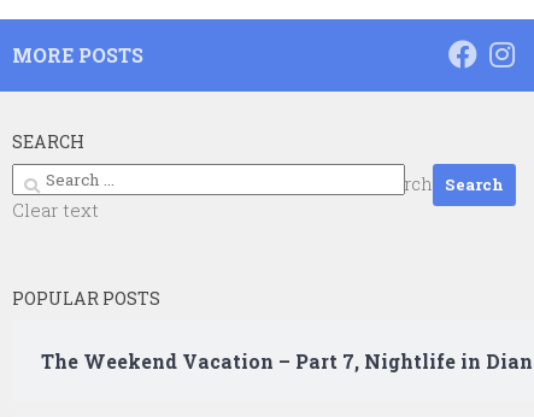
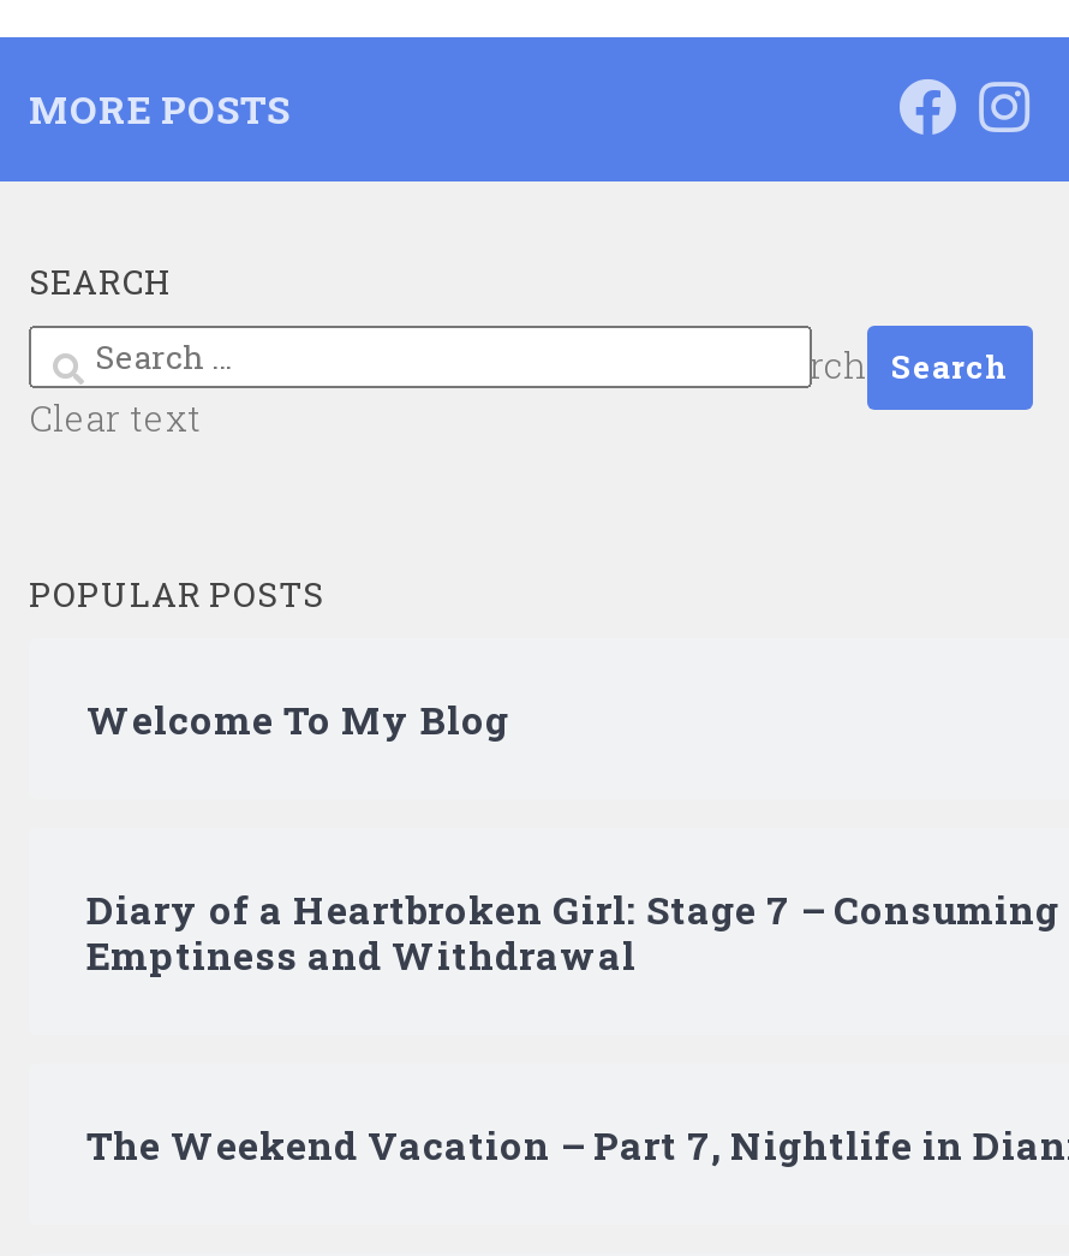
+ Welcome To My Blog

+ Diary of a Heartbroken Girl: Stage 7 – Consuming
+ Emptiness and Withdrawal
